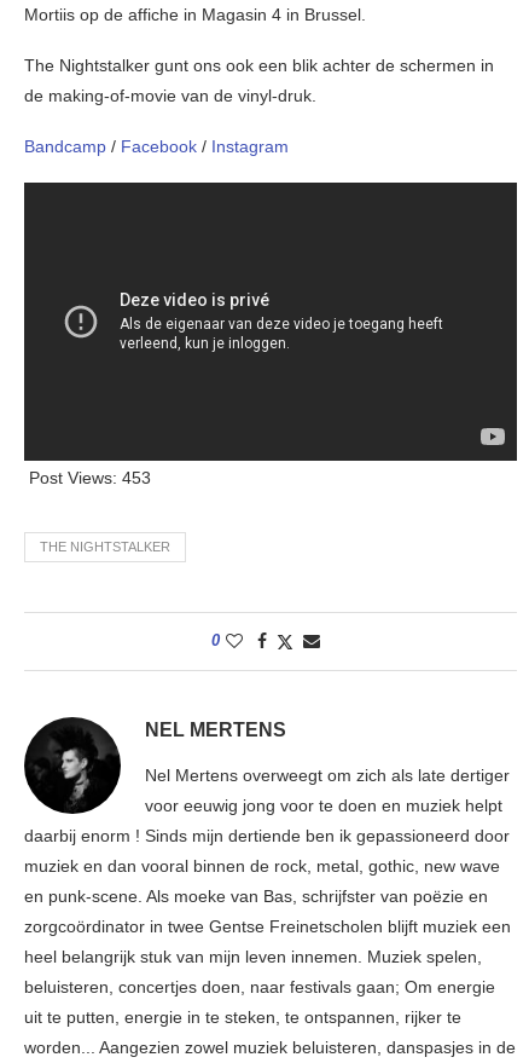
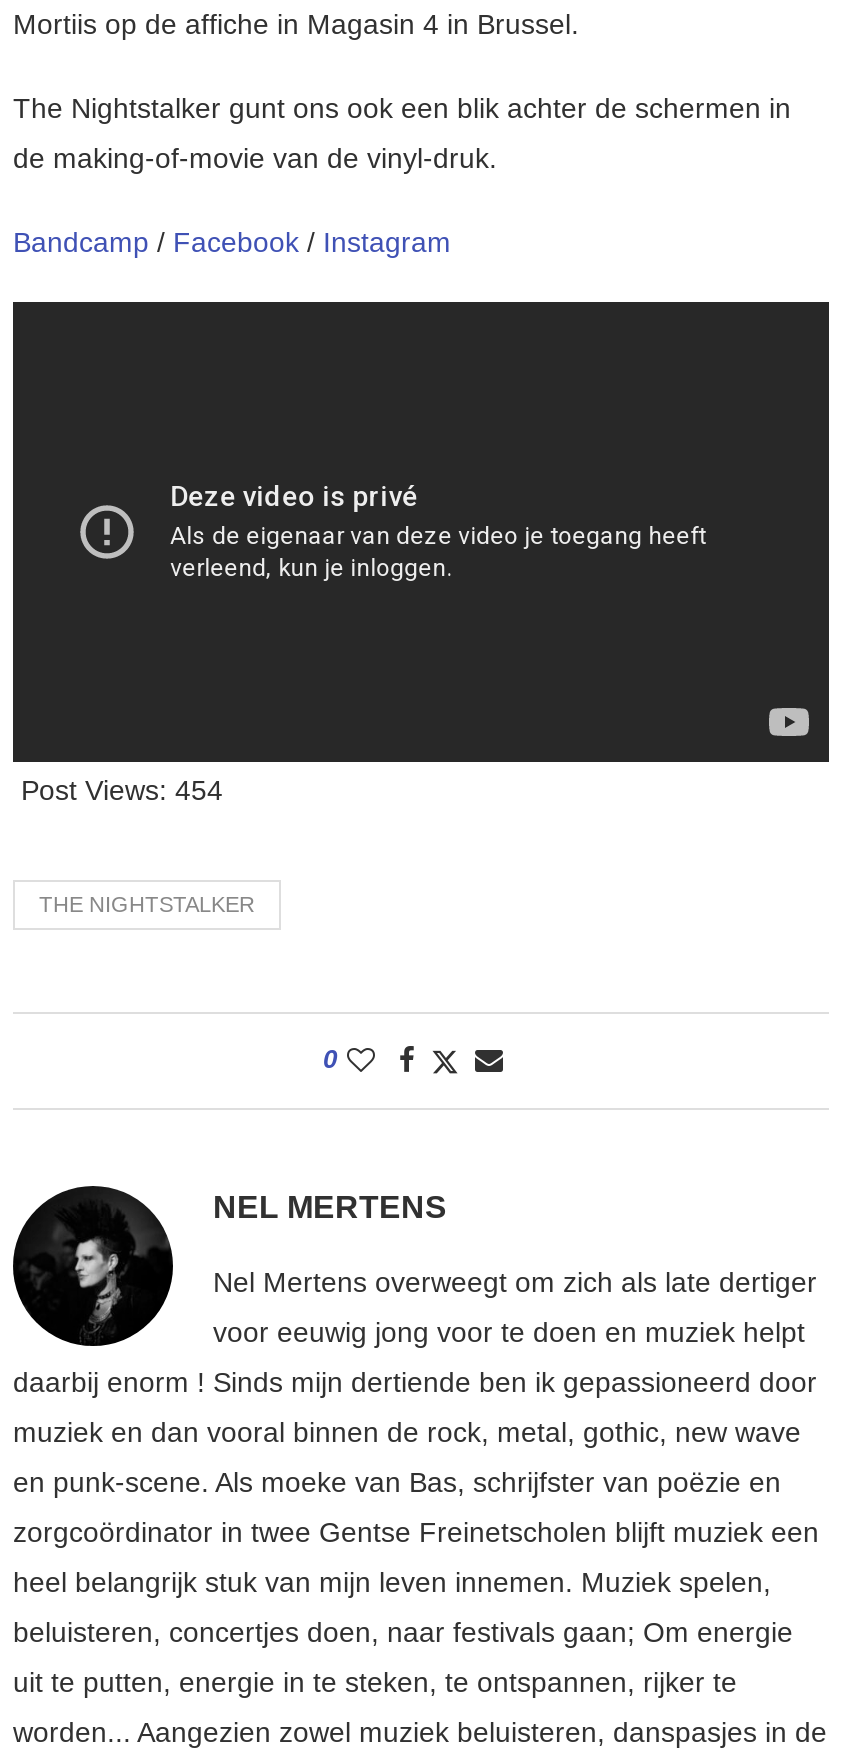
- Post Views: 453
+ Post Views: 454
